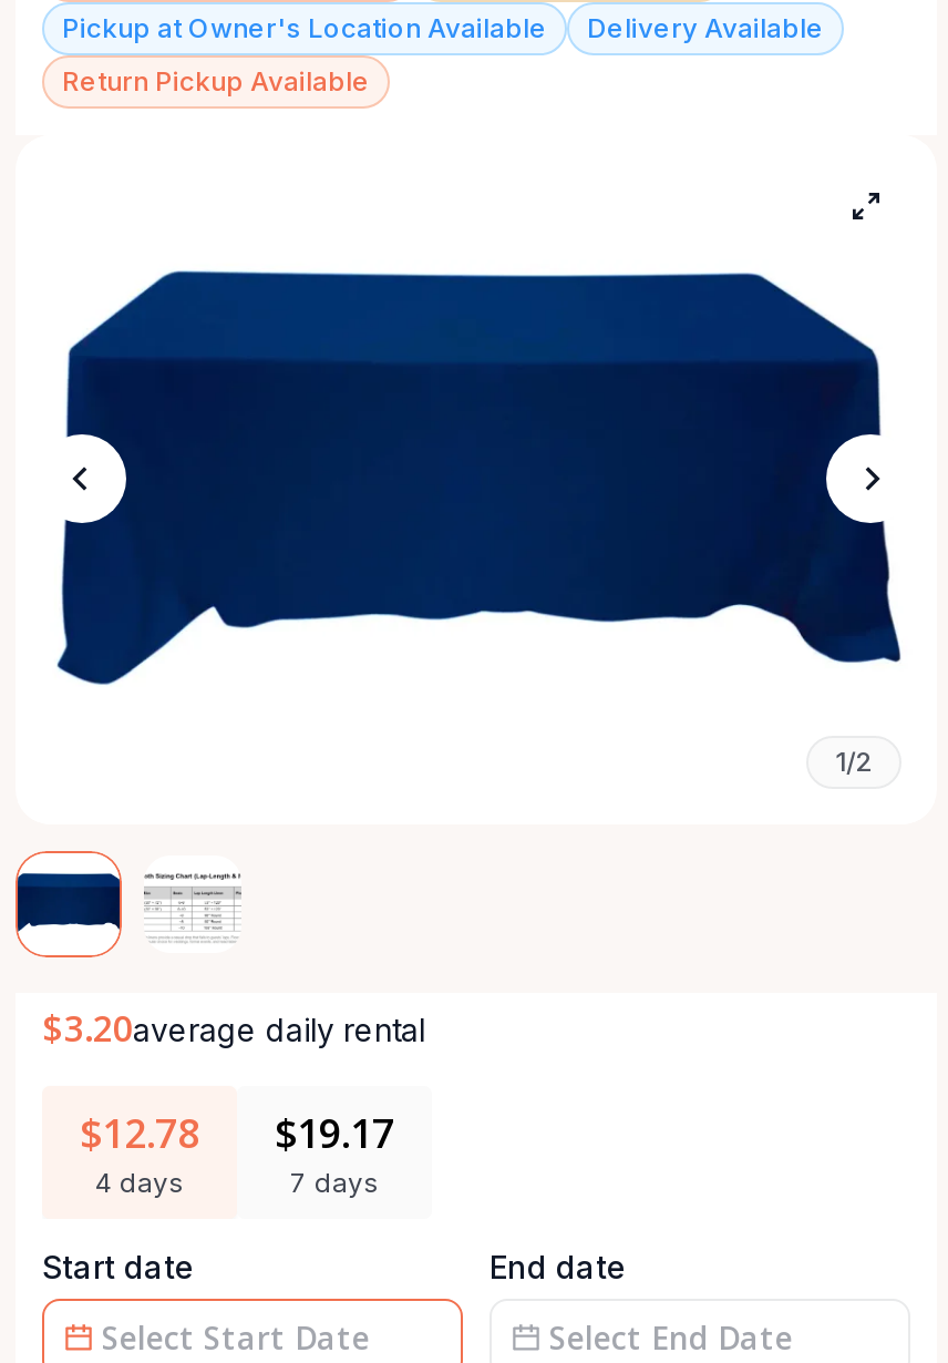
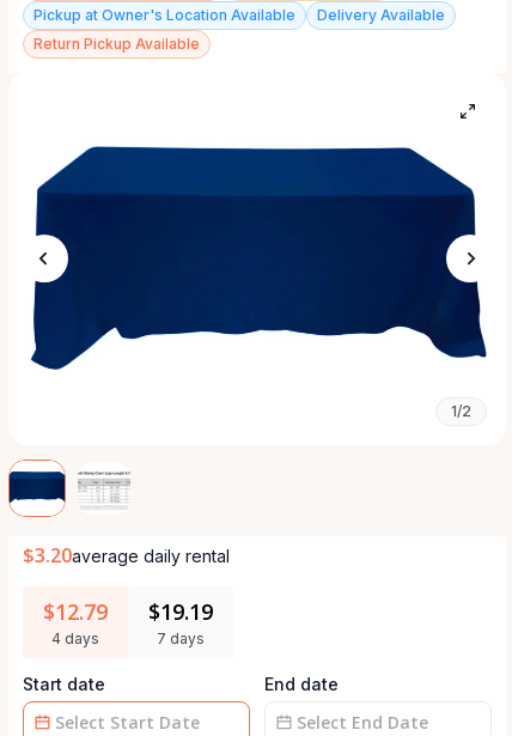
- $12.78
+ $12.79

- $19.17
+ $19.19
